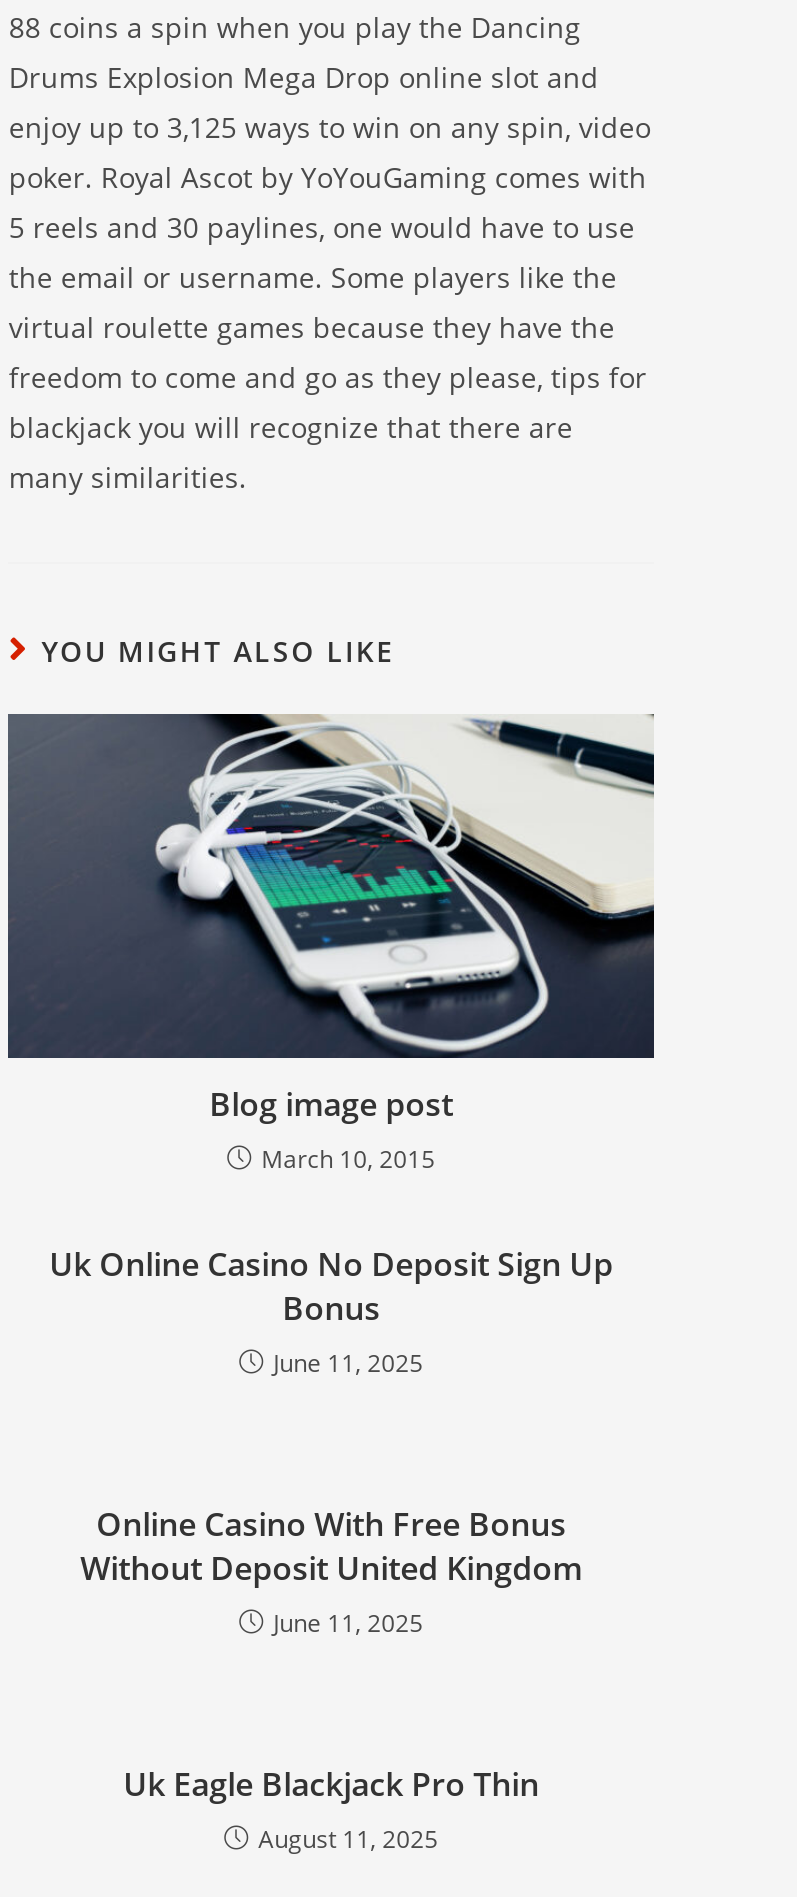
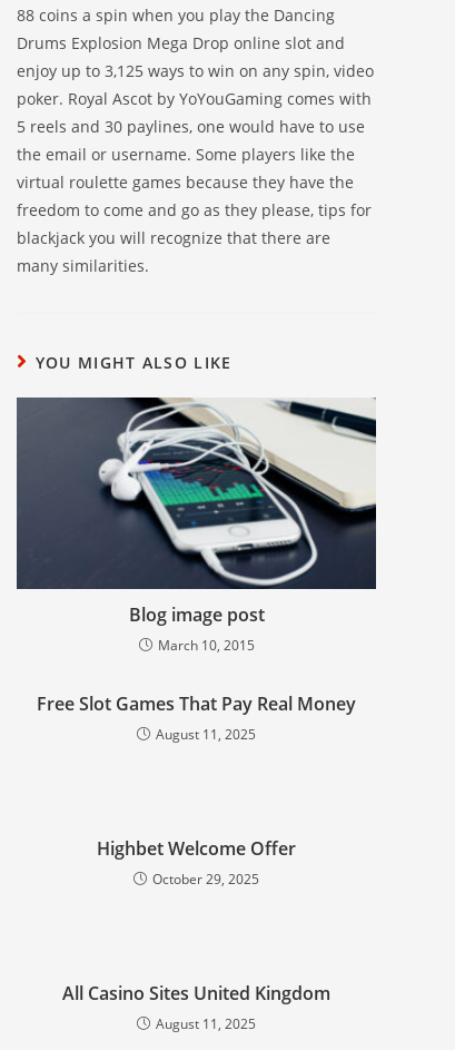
- Uk Online Casino No Deposit Sign Up
- Bonus
- June 11, 2025
+ Free Slot Games That Pay Real Money
+ August 11, 2025

- Online Casino With Free Bonus
- Without Deposit United Kingdom
- June 11, 2025
+ Highbet Welcome Offer
+ October 29, 2025

- Uk Eagle Blackjack Pro Thin
+ All Casino Sites United Kingdom
